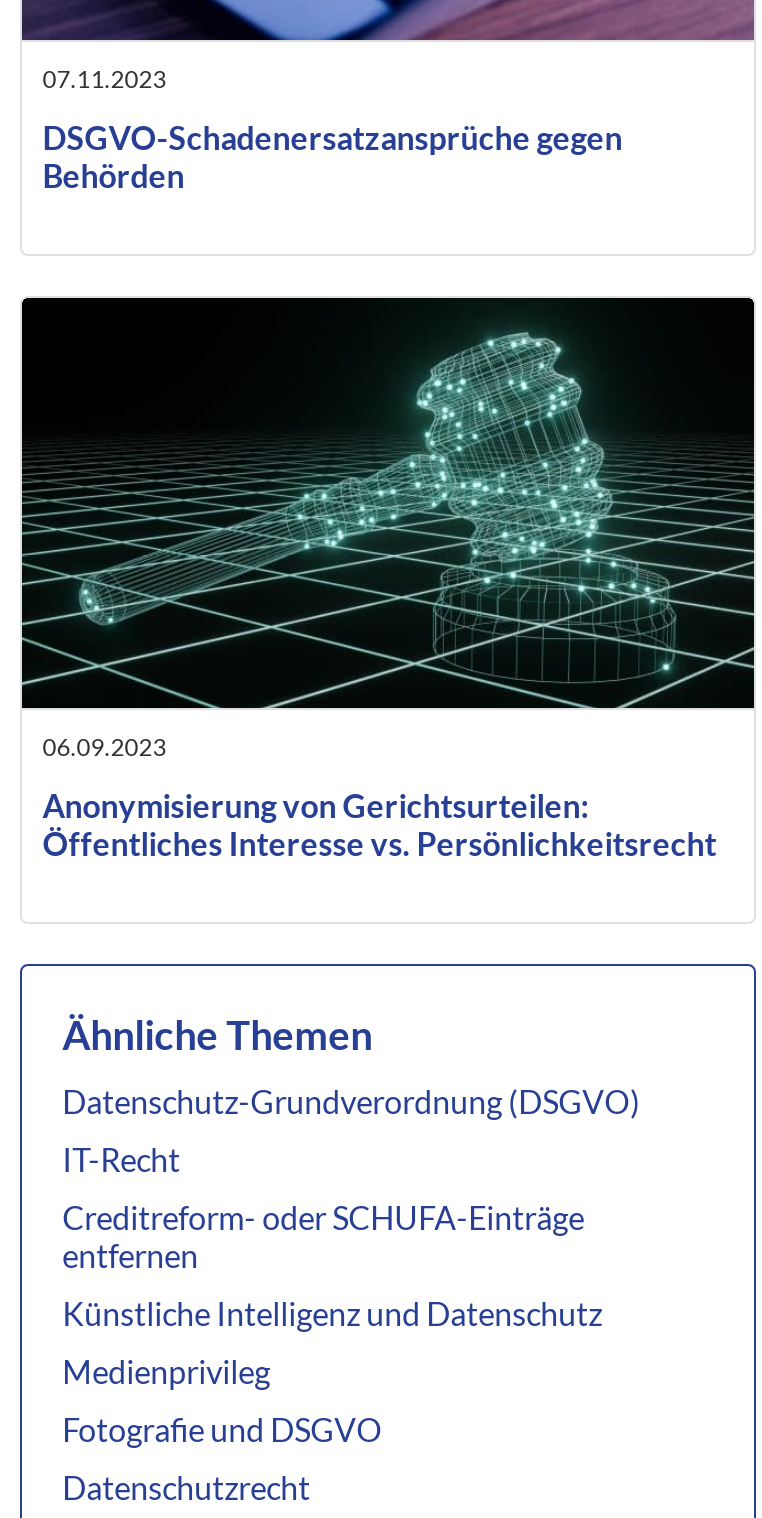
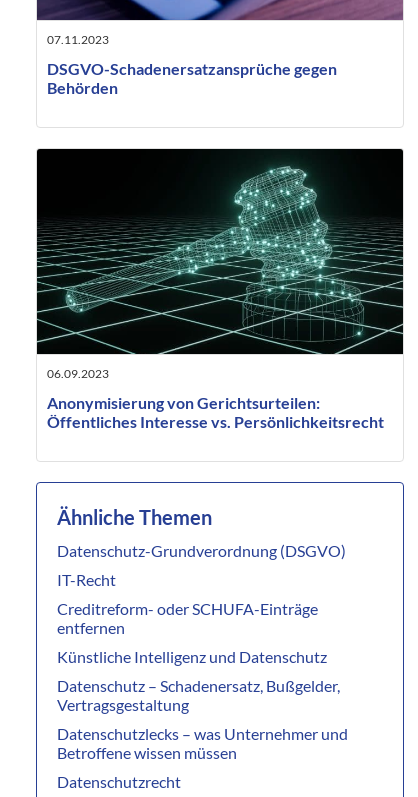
- Medienprivileg
+ Datenschutz – Schadenersatz, Bußgelder,
+ Vertragsgestaltung

- Fotografie und DSGVO
+ Datenschutzlecks – was Unternehmer und
+ Betroffene wissen müssen
